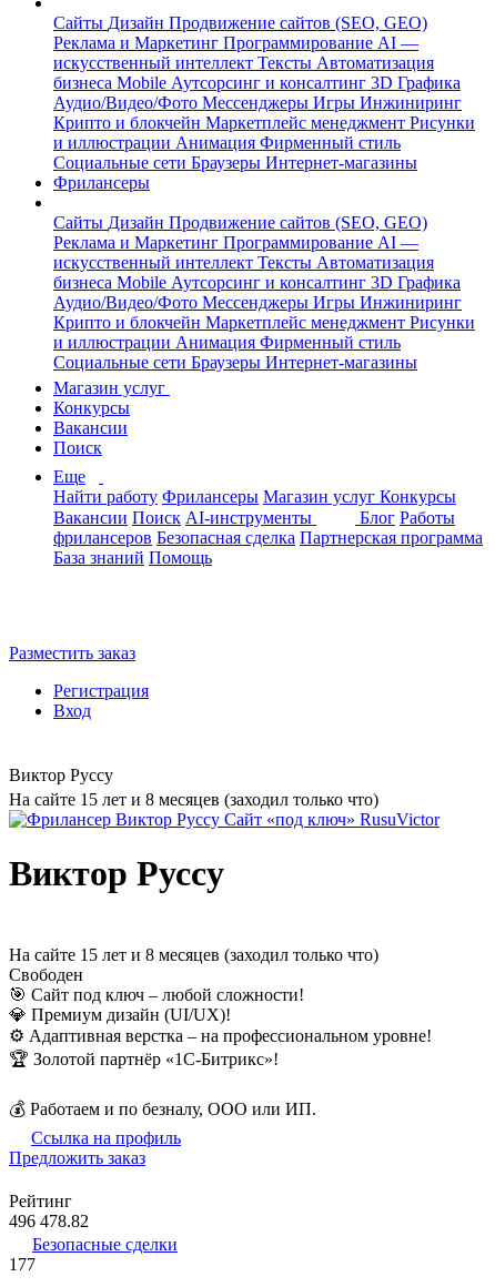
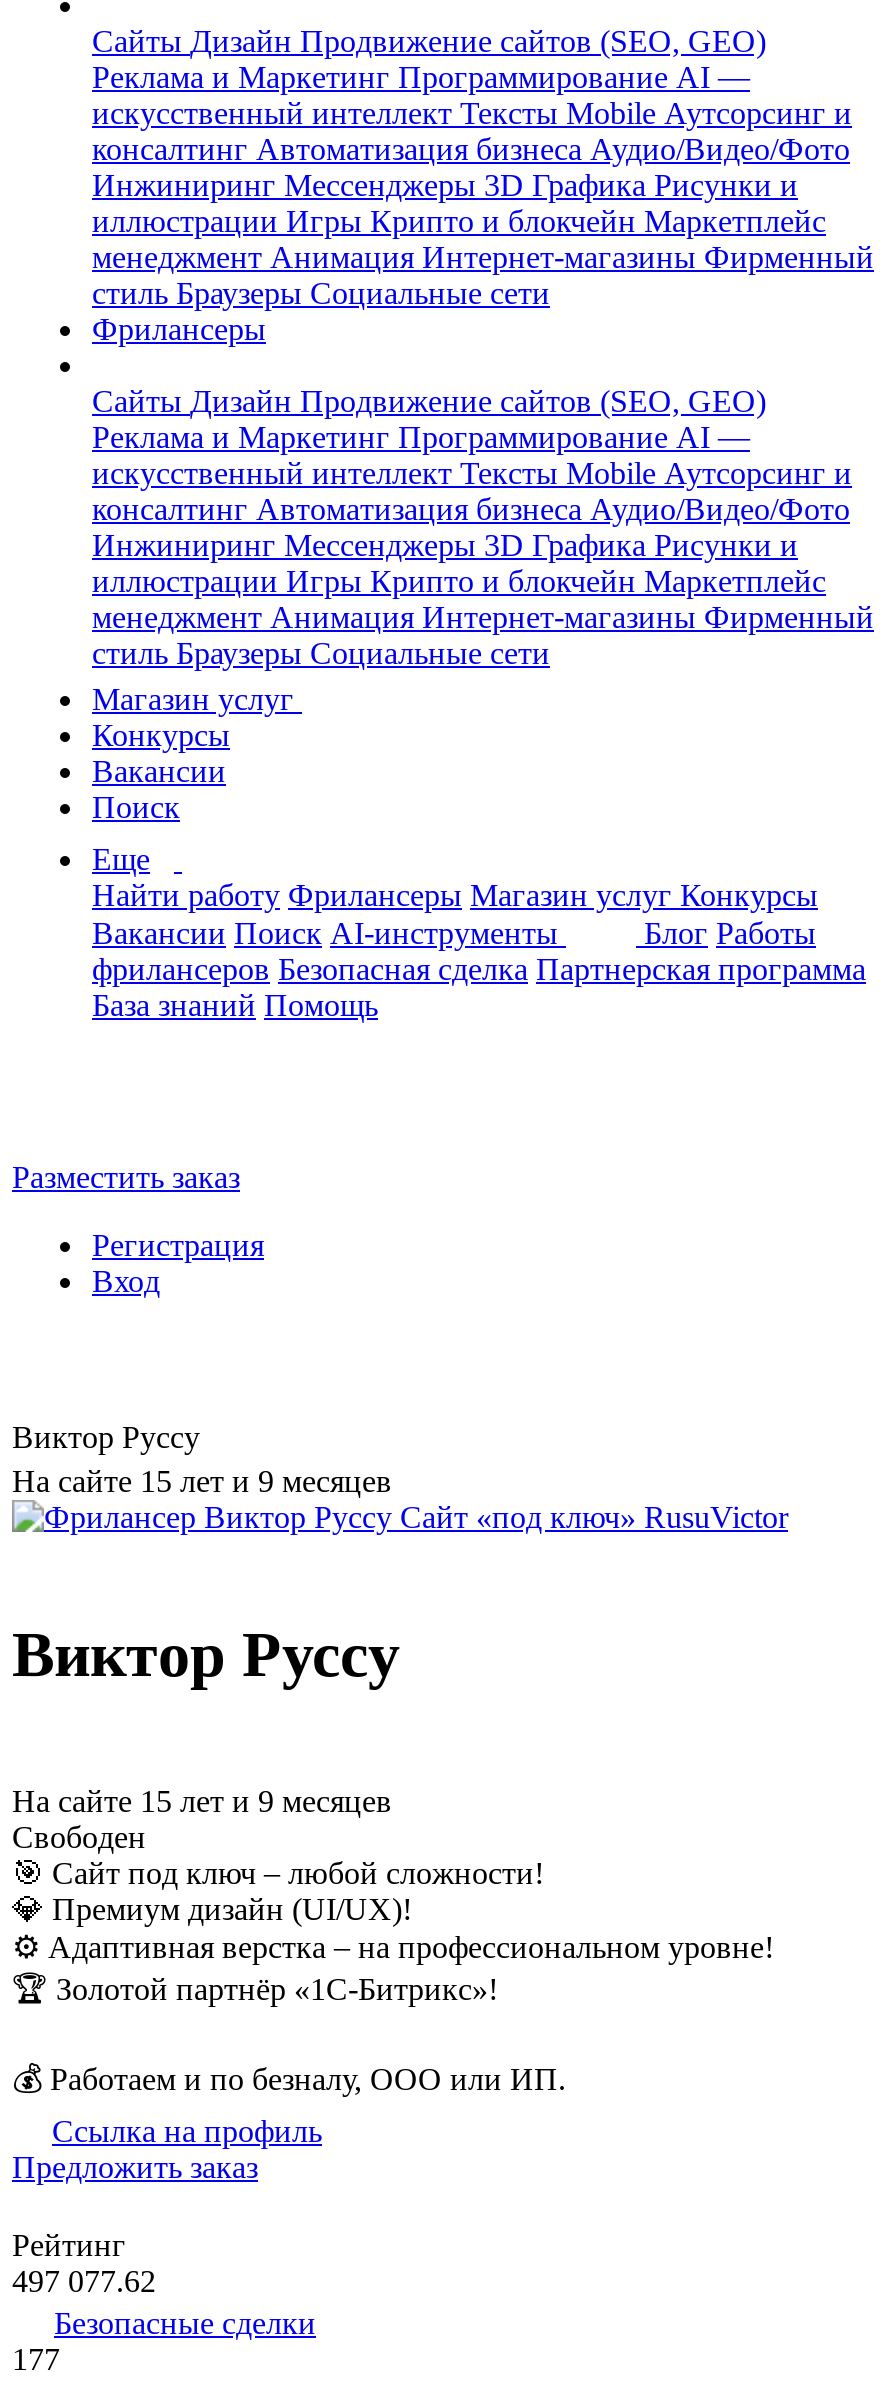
- искусственный интеллект Тексты Автоматизация
- бизнеса Mobile Аутсорсинг и консалтинг 3D Графика
- Аудио/Видео/Фото Мессенджеры Игры Инжиниринг
- Крипто и блокчейн Маркетплейс менеджмент Рисунки
- и иллюстрации Анимация Фирменный стиль
- Социальные сети Браузеры Интернет-магазины
+ искусственный интеллект ТекстыMobile Аутсорсинг и
+ консалтинг Автоматизация бизнеса Аудио/Видео/Фото
+ Инжиниринг Мессенджеры 3D Графика Рисунки и
+ иллюстрации Игры Крипто и блокчейн Маркетплейс
+ менеджмент Анимация Интернет-магазины Фирменный
+ стиль Браузеры Социальные сети

- искусственный интеллект Тексты Автоматизация
- бизнеса Mobile Аутсорсинг и консалтинг 3D Графика
- Аудио/Видео/Фото Мессенджеры Игры Инжиниринг
- Крипто и блокчейн Маркетплейс менеджмент Рисунки
- и иллюстрации Анимация Фирменный стиль
- Социальные сети Браузеры Интернет-магазины
+ искусственный интеллект ТекстыMobile Аутсорсинг и
+ консалтинг Автоматизация бизнеса Аудио/Видео/Фото
+ Инжиниринг Мессенджеры 3D Графика Рисунки и
+ иллюстрации Игры Крипто и блокчейн Маркетплейс
+ менеджмент Анимация Интернет-магазины Фирменный
+ стиль Браузеры Социальные сети

- На сайте 15 лет и 8 месяцев (заходил только что)
+ На сайте 15 лет и 9 месяцев

- На сайте 15 лет и 8 месяцев (заходил только что)
+ На сайте 15 лет и 9 месяцев

- 496 478.82
+ 497 077.62
